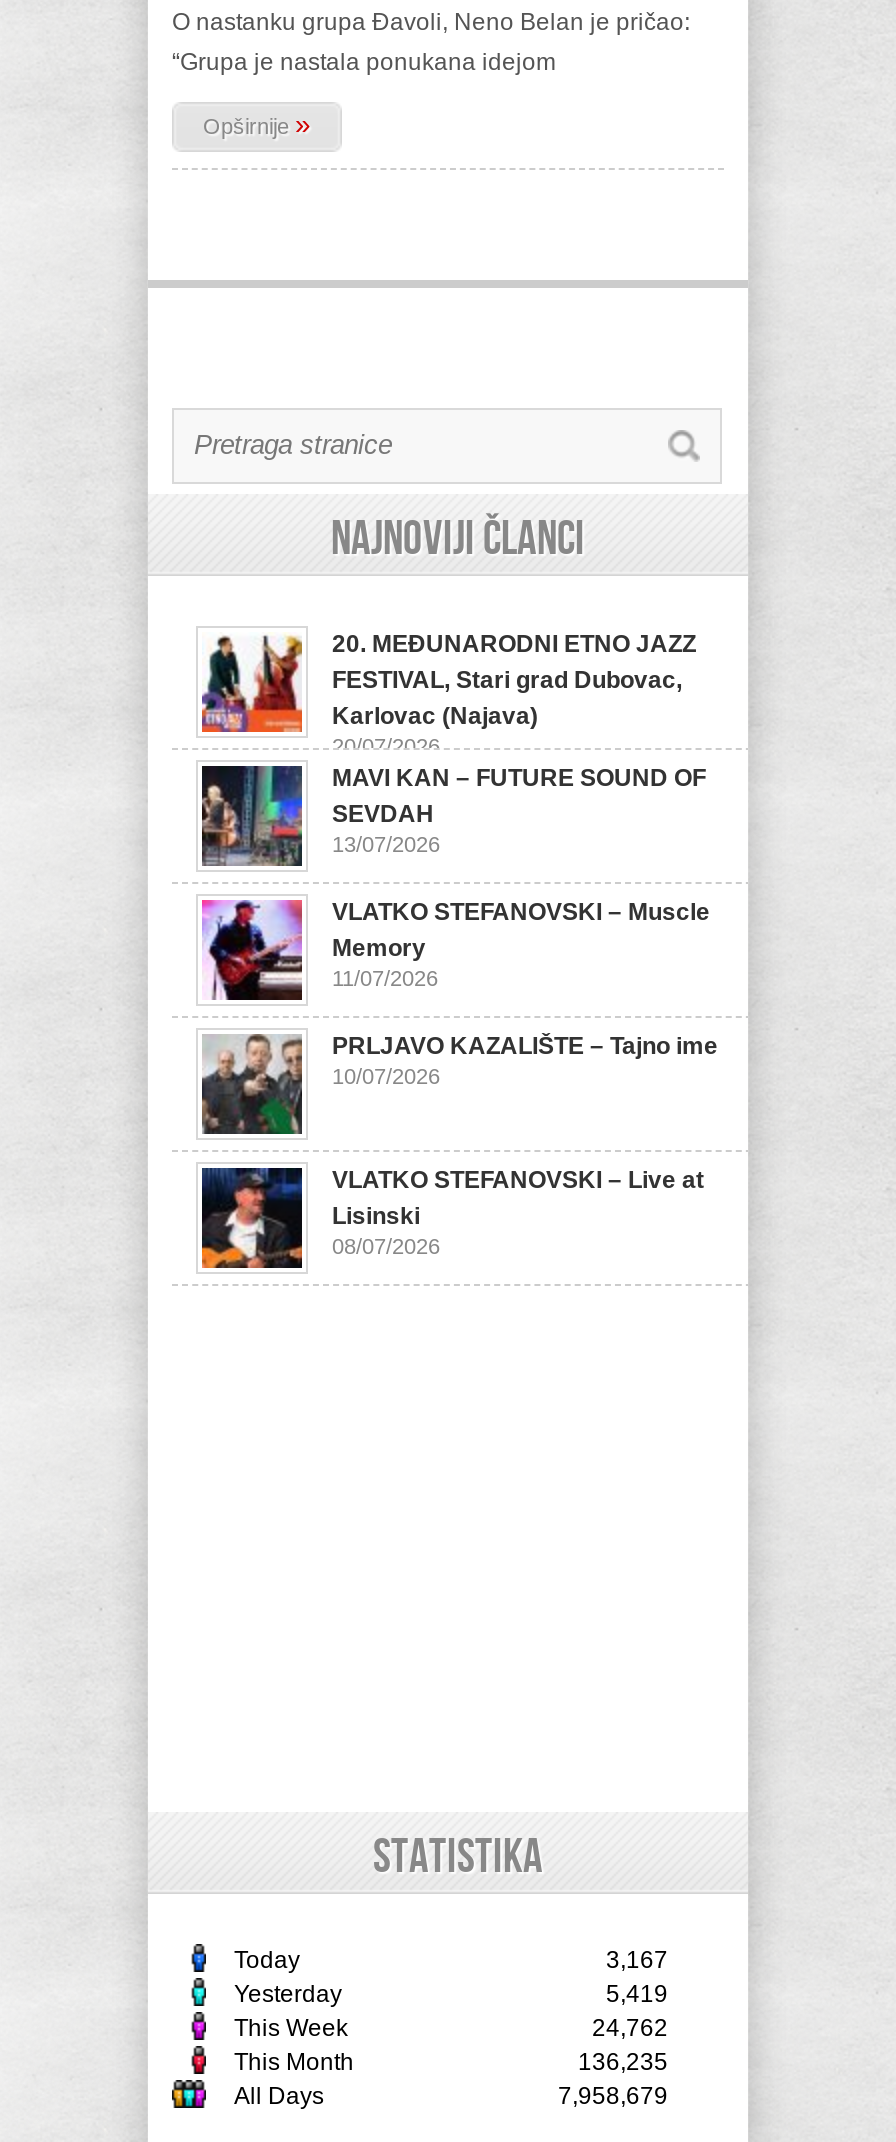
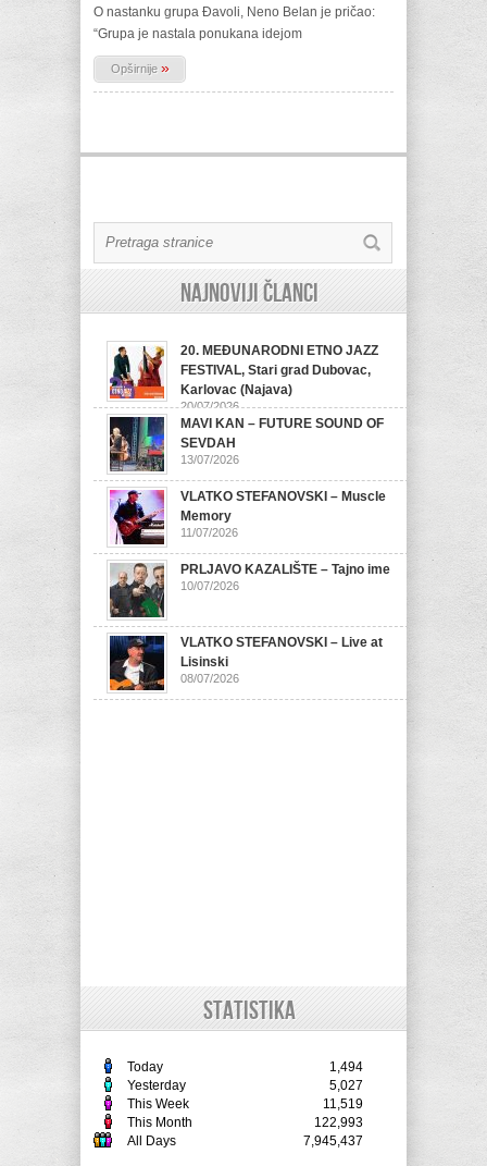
- 3,167
+ 1,494

- 5,419
+ 5,027

- 24,762
+ 11,519

- 136,235
+ 122,993

- 7,958,679
+ 7,945,437
